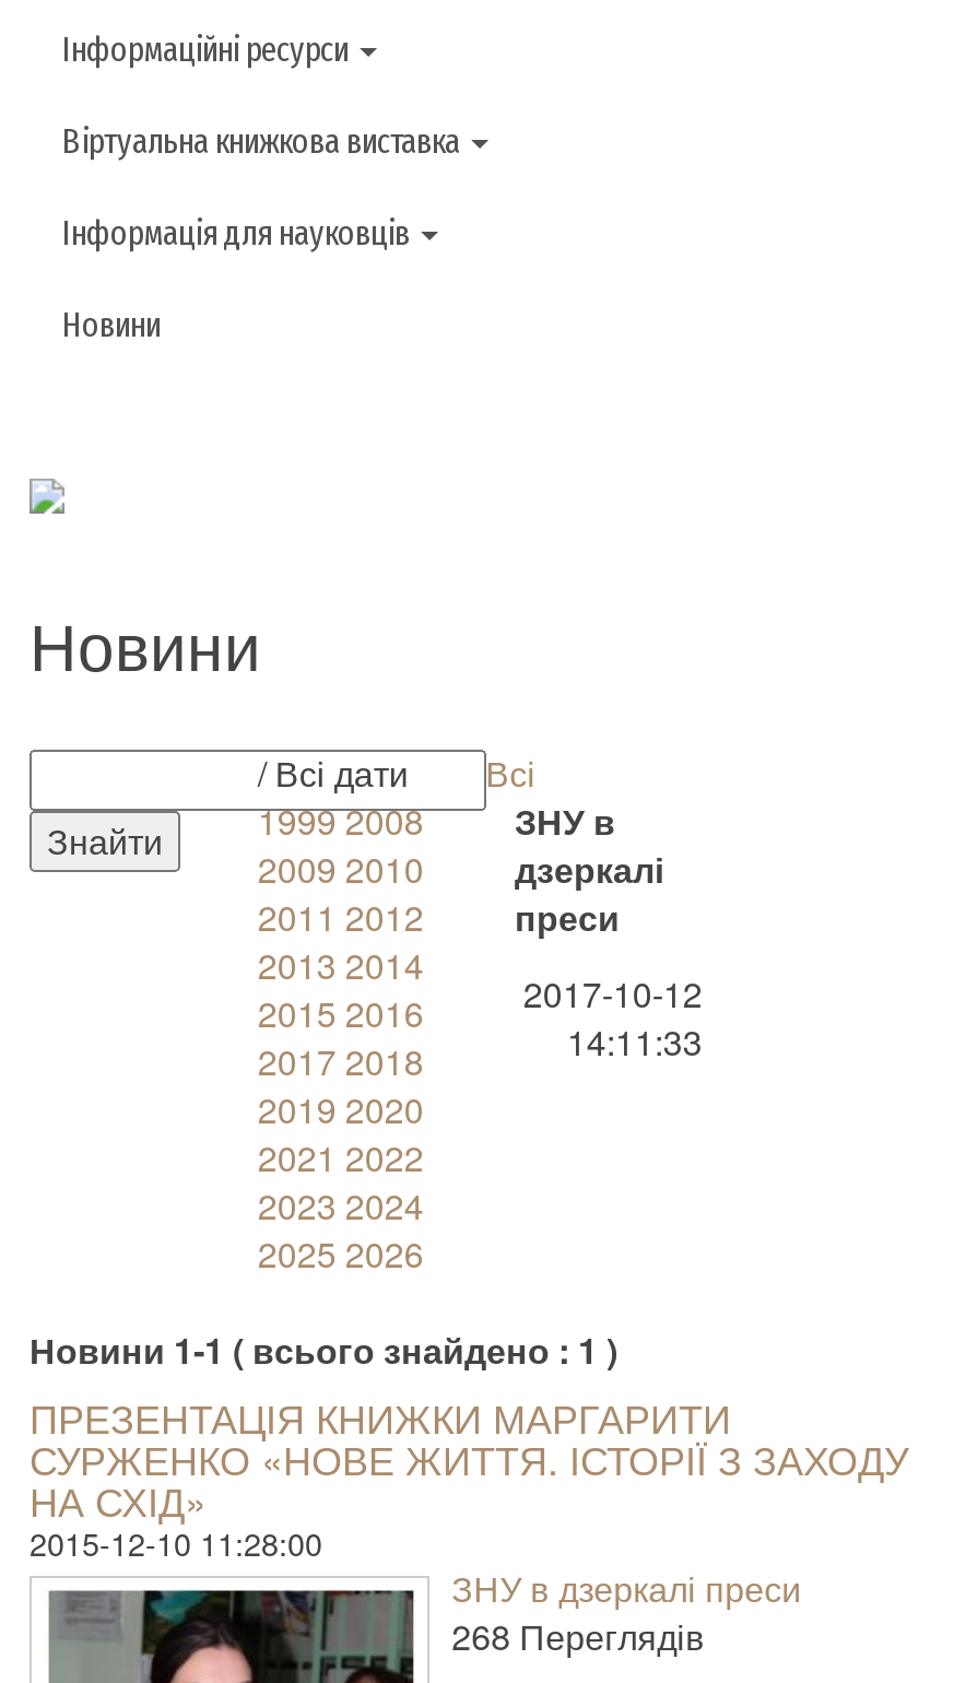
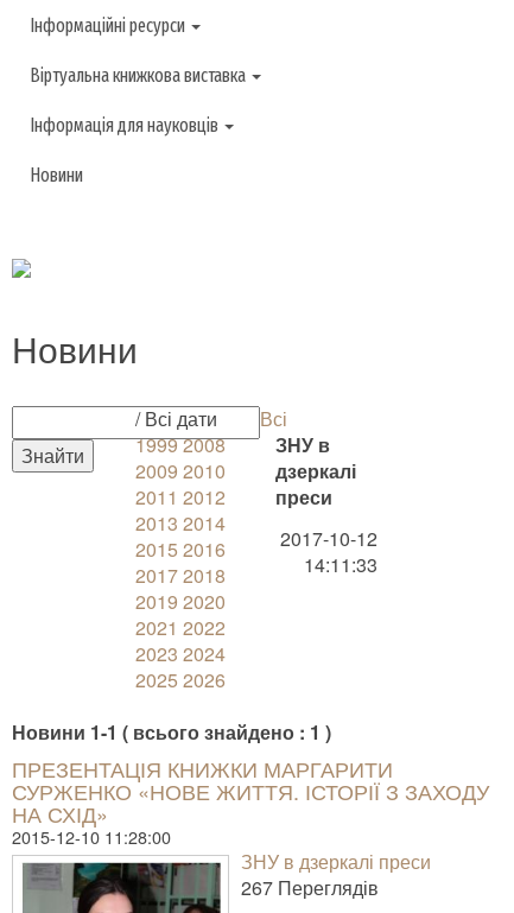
- 268 Переглядів
+ 267 Переглядів
